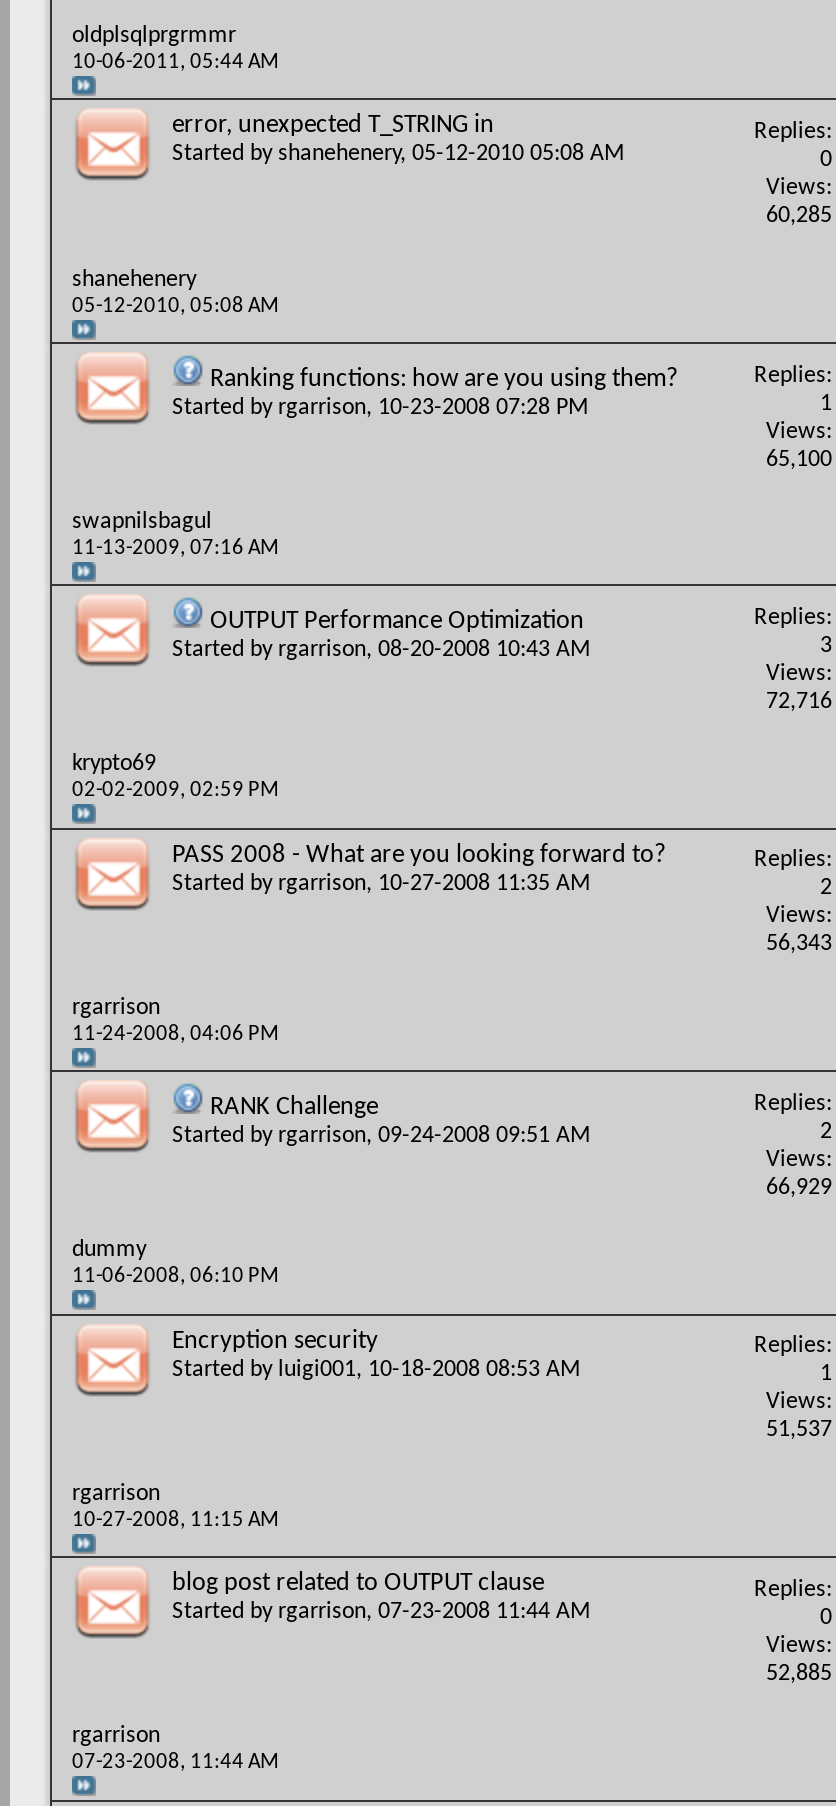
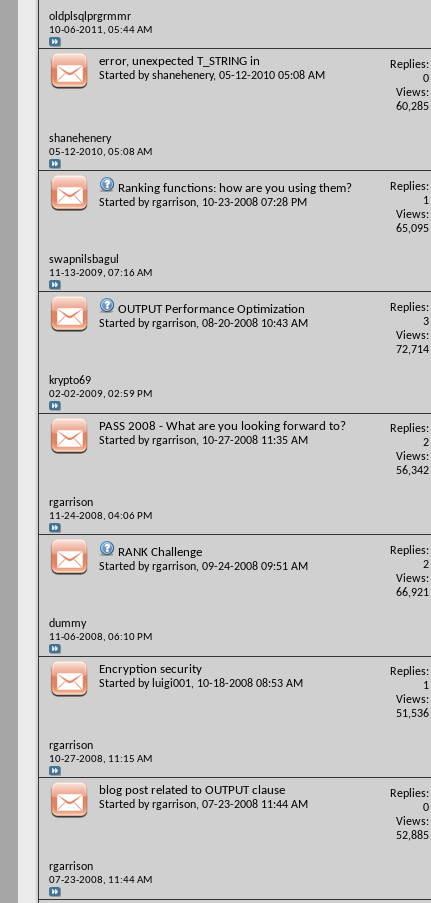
- 65,100
+ 65,095

- 72,716
+ 72,714

- 56,343
+ 56,342

- 66,929
+ 66,921

- 51,537
+ 51,536
